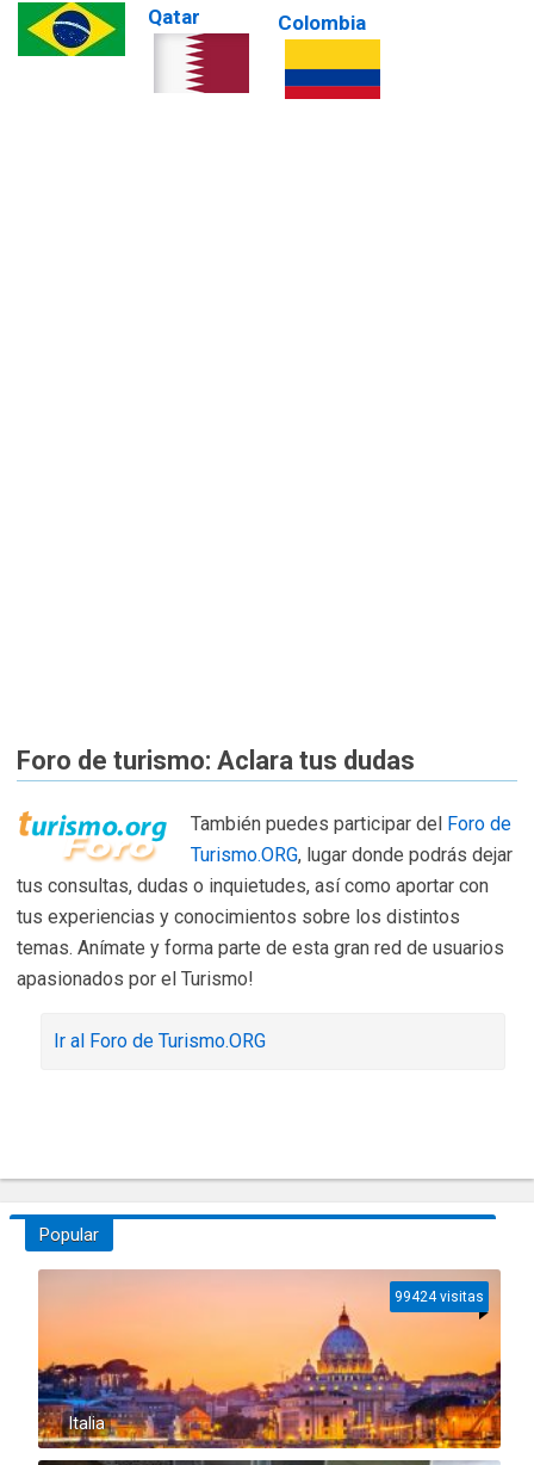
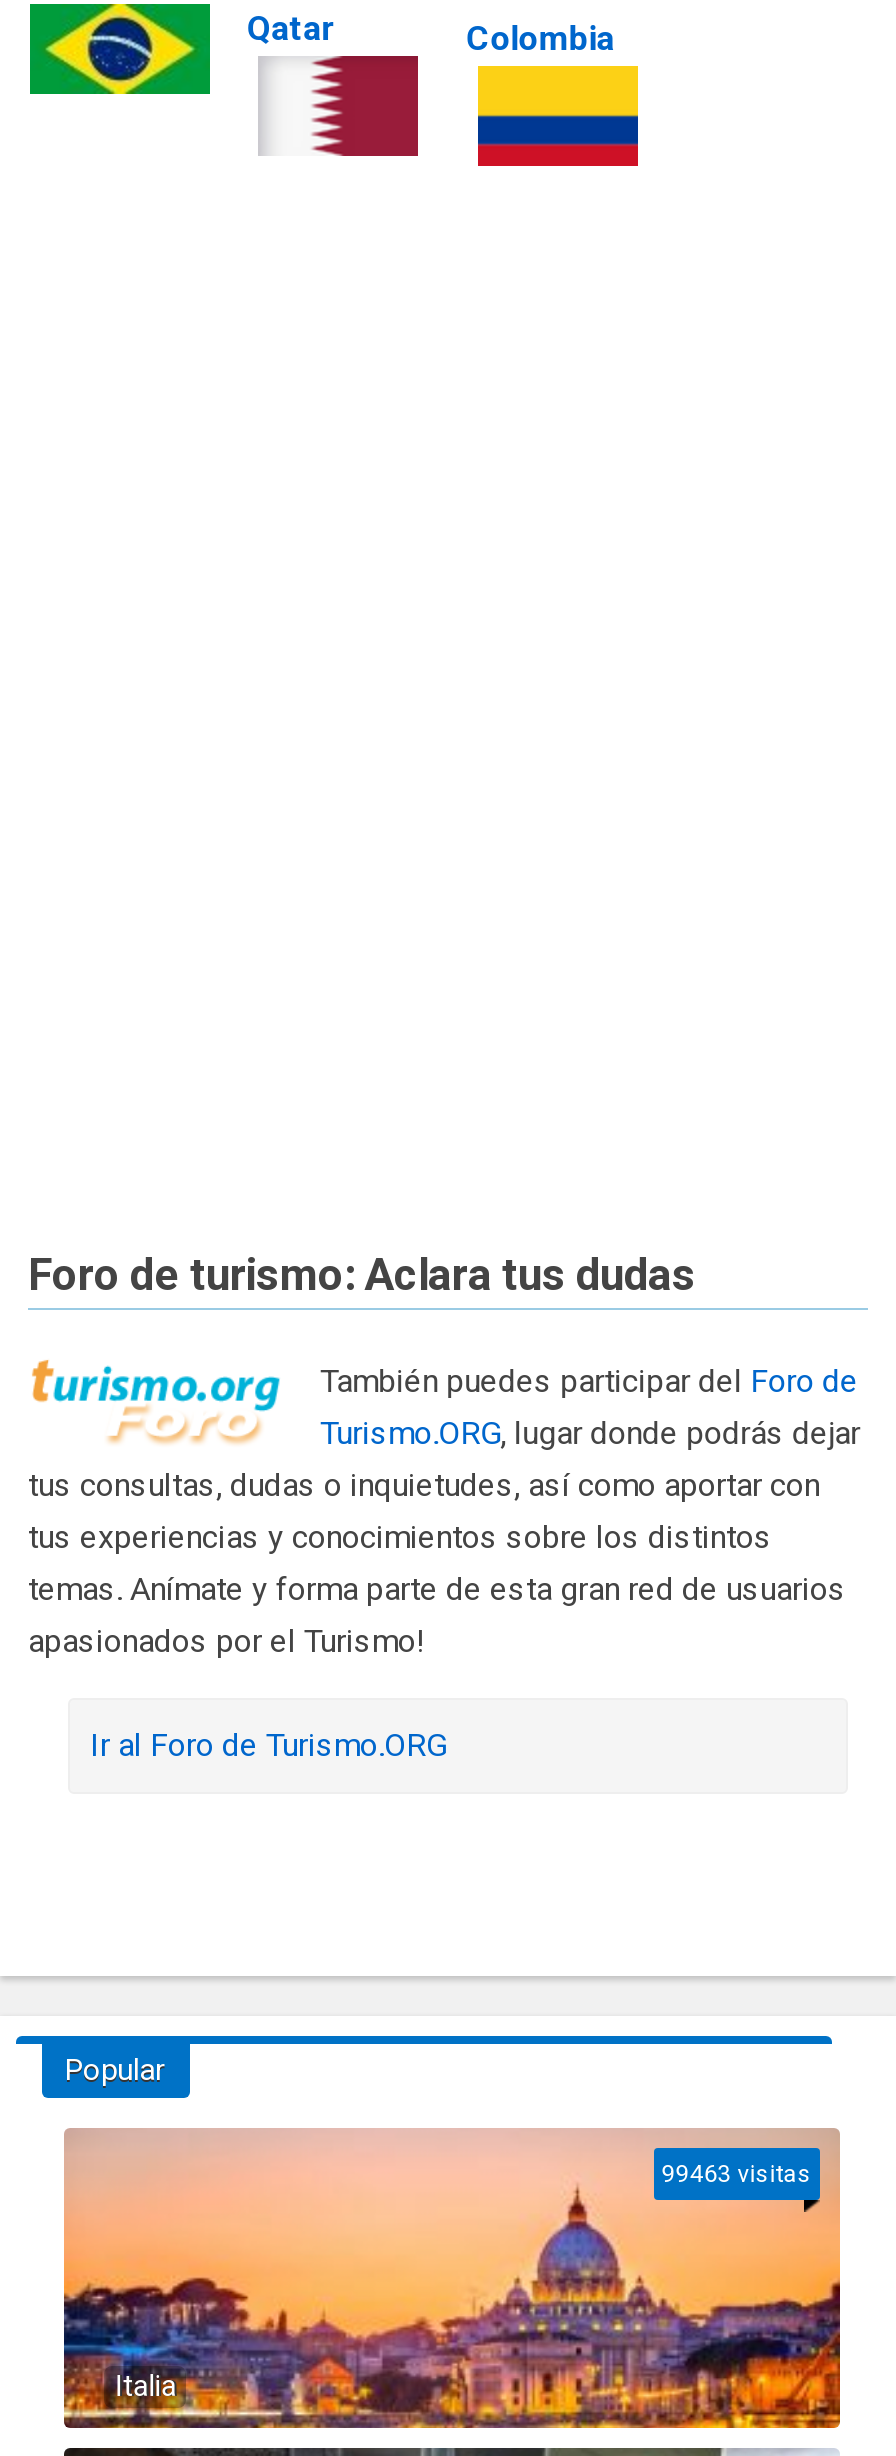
- 99424 visitas
+ 99463 visitas
